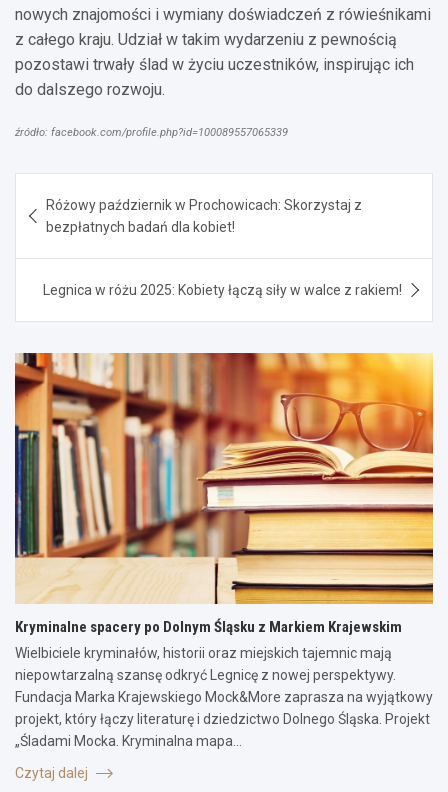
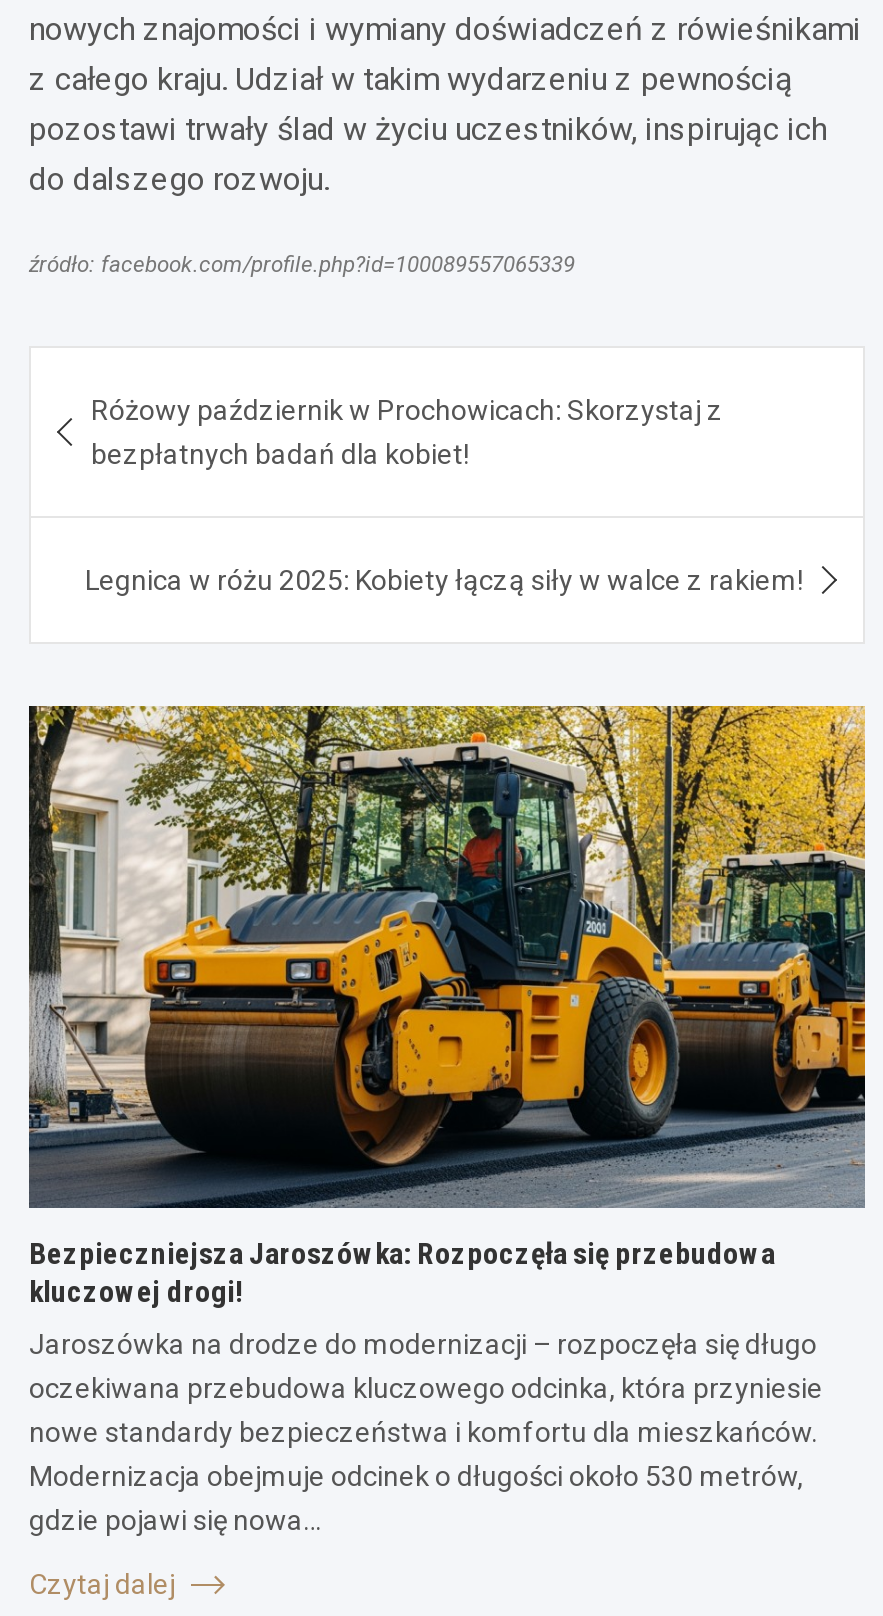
- [image]
- Kryminalne spacery po Dolnym Śląsku z Markiem Krajewskim
+ [image]
+ Bezpieczniejsza Jaroszówka: Rozpoczęła się przebudowa
+ kluczowej drogi!

- Wielbiciele kryminałów, historii oraz miejskich tajemnic mają
- niepowtarzalną szansę odkryć Legnicę z nowej perspektywy.
- Fundacja Marka Krajewskiego Mock&More zaprasza na wyjątkowy
- projekt, który łączy literaturę i dziedzictwo Dolnego Śląska. Projekt
- „Śladami Mocka. Kryminalna mapa…
+ Jaroszówka na drodze do modernizacji – rozpoczęła się długo
+ oczekiwana przebudowa kluczowego odcinka, która przyniesie
+ nowe standardy bezpieczeństwa i komfortu dla mieszkańców.
+ Modernizacja obejmuje odcinek o długości około 530 metrów,
+ gdzie pojawi się nowa…
